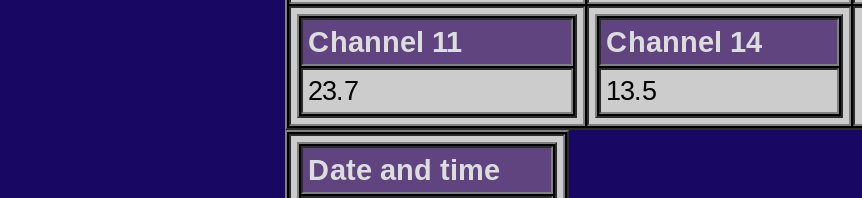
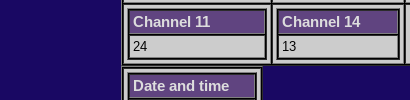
- 23.7
+ 24

- 13.5
+ 13
